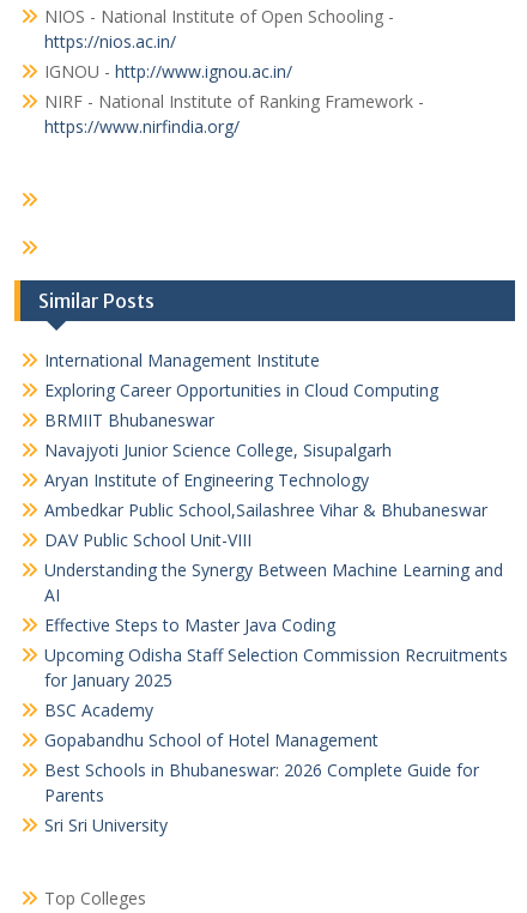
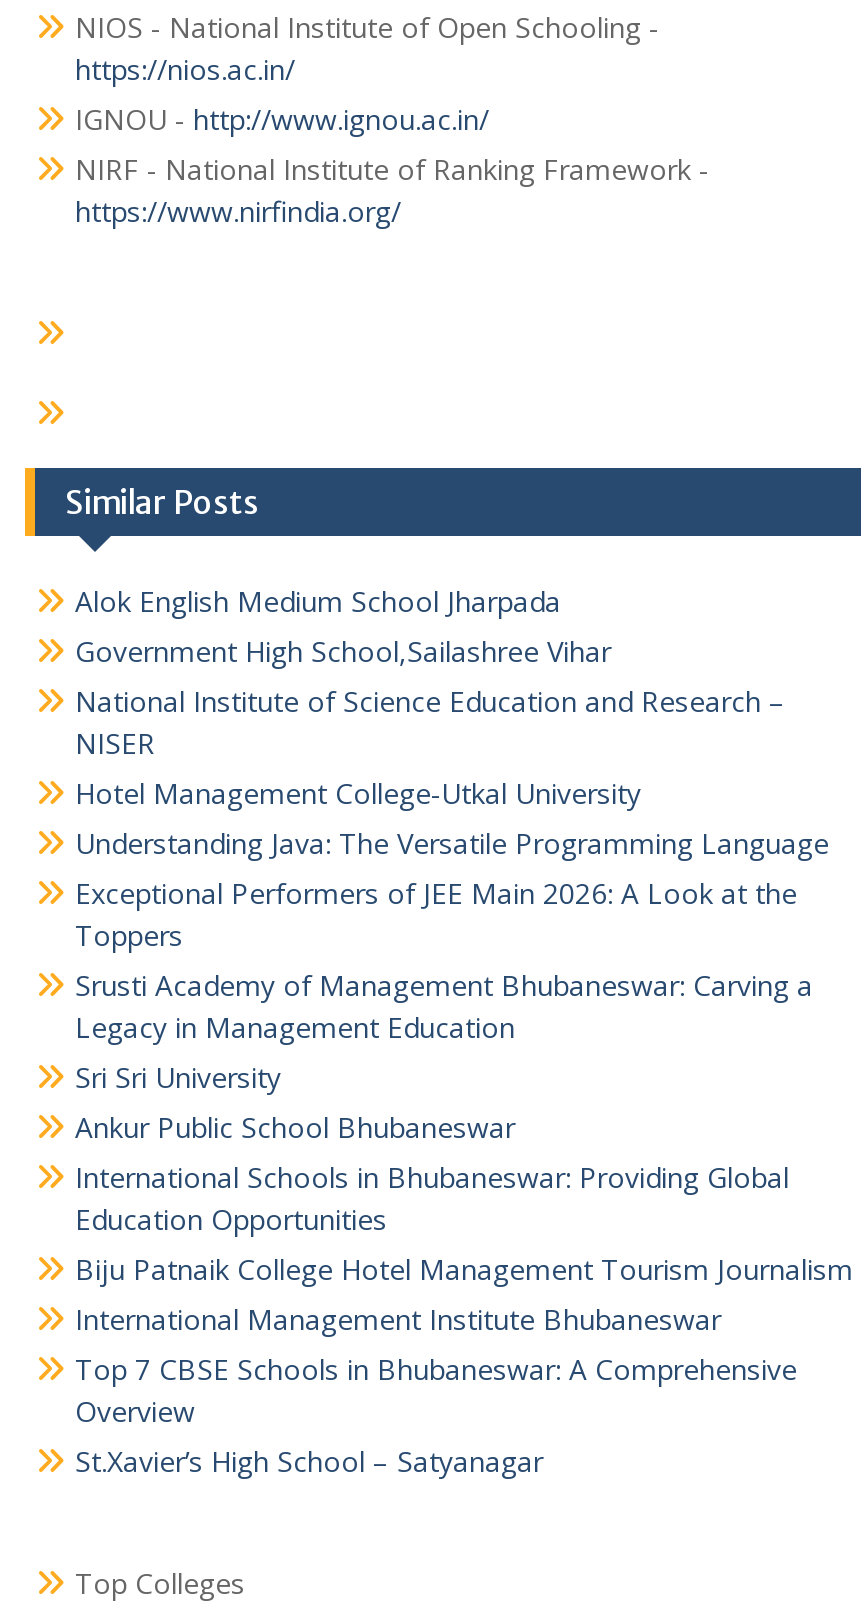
- International Management Institute
- Exploring Career Opportunities in Cloud Computing
- BRMIIT Bhubaneswar
- Navajyoti Junior Science College, Sisupalgarh
- Aryan Institute of Engineering Technology
- Ambedkar Public School,Sailashree Vihar & Bhubaneswar
- DAV Public School Unit-VIII
- Understanding the Synergy Between Machine Learning and
- AI
- Effective Steps to Master Java Coding
- Upcoming Odisha Staff Selection Commission Recruitments
- for January 2025
- BSC Academy
- Gopabandhu School of Hotel Management
- Best Schools in Bhubaneswar: 2026 Complete Guide for
- Parents
+ Alok English Medium School Jharpada
+ Government High School,Sailashree Vihar
+ National Institute of Science Education and Research –
+ NISER
+ Hotel Management College-Utkal University
+ Understanding Java: The Versatile Programming Language
+ Exceptional Performers of JEE Main 2026: A Look at the
+ Toppers
+ Srusti Academy of Management Bhubaneswar: Carving a
+ Legacy in Management Education

moved up: Sri Sri University

+ Ankur Public School Bhubaneswar
+ International Schools in Bhubaneswar: Providing Global
+ Education Opportunities
+ Biju Patnaik College Hotel Management Tourism Journalism
+ International Management Institute Bhubaneswar
+ Top 7 CBSE Schools in Bhubaneswar: A Comprehensive
+ Overview
+ St.Xavier’s High School – Satyanagar
